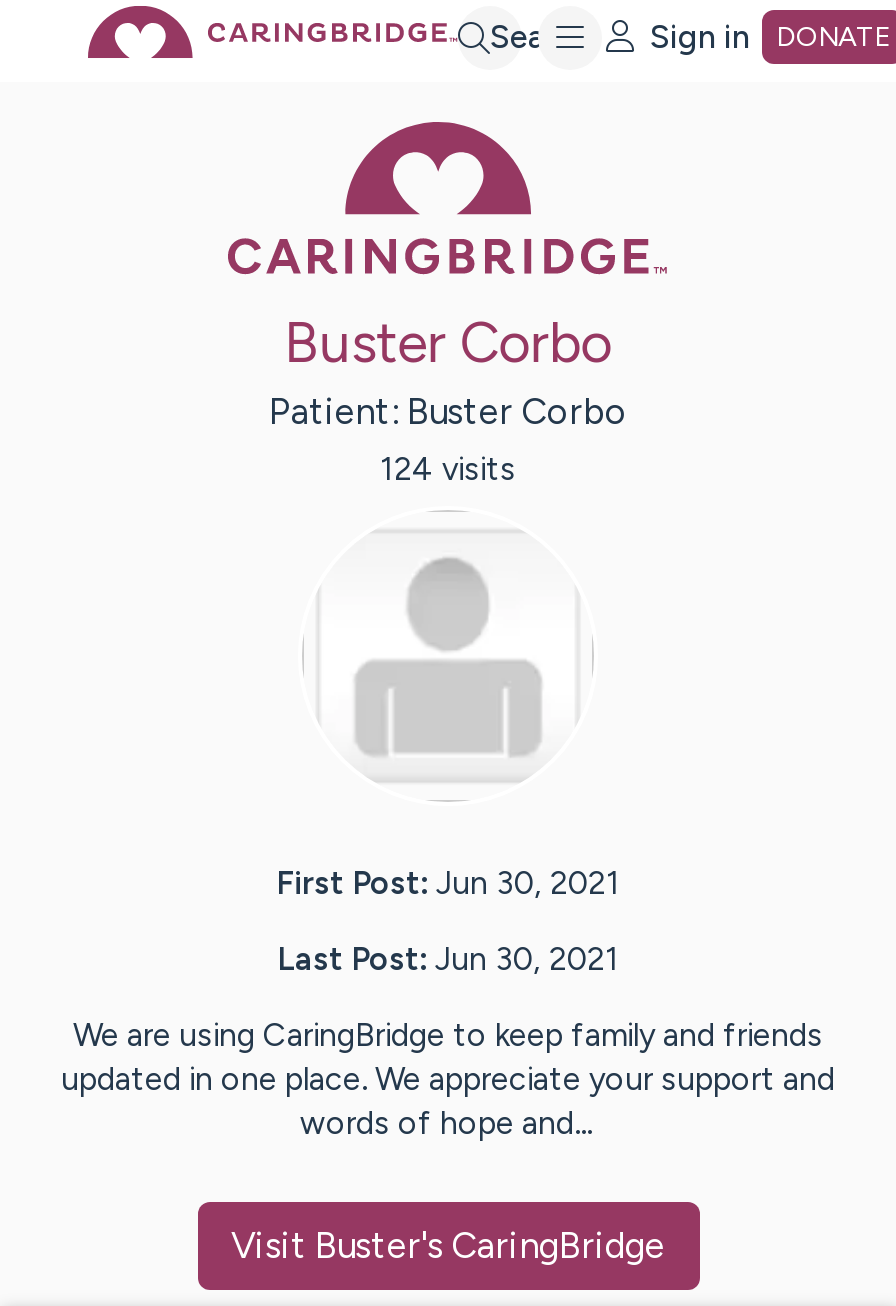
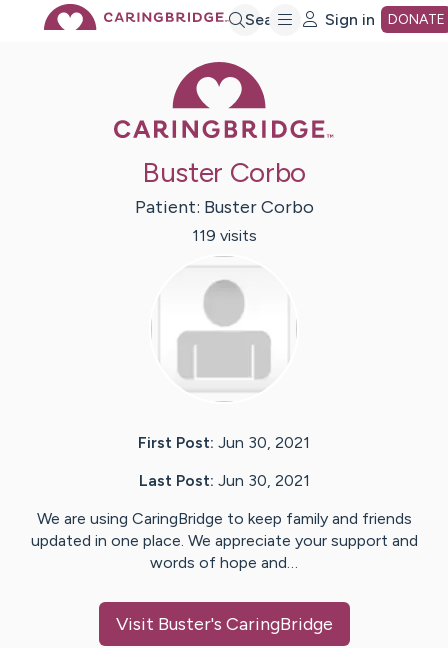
- 124 visits
+ 119 visits
